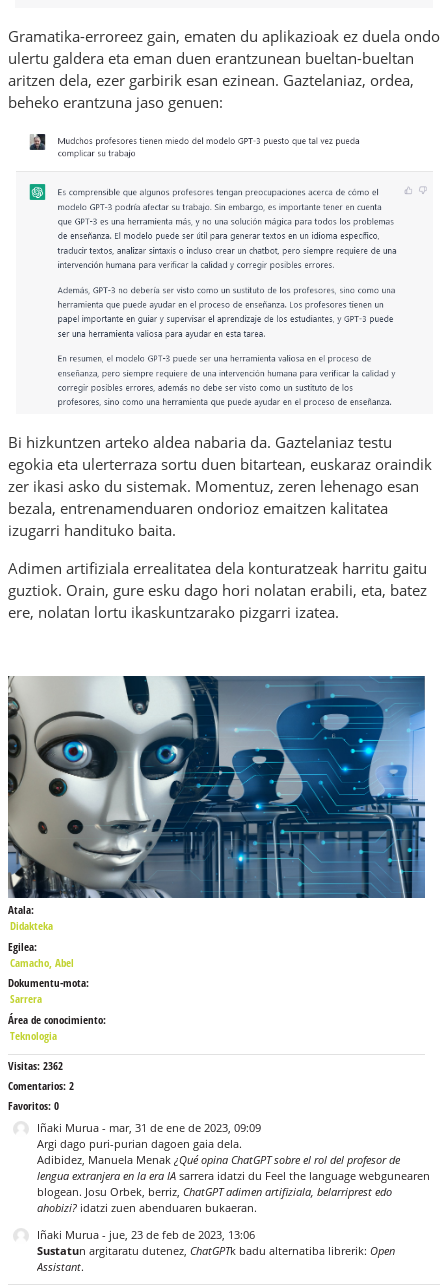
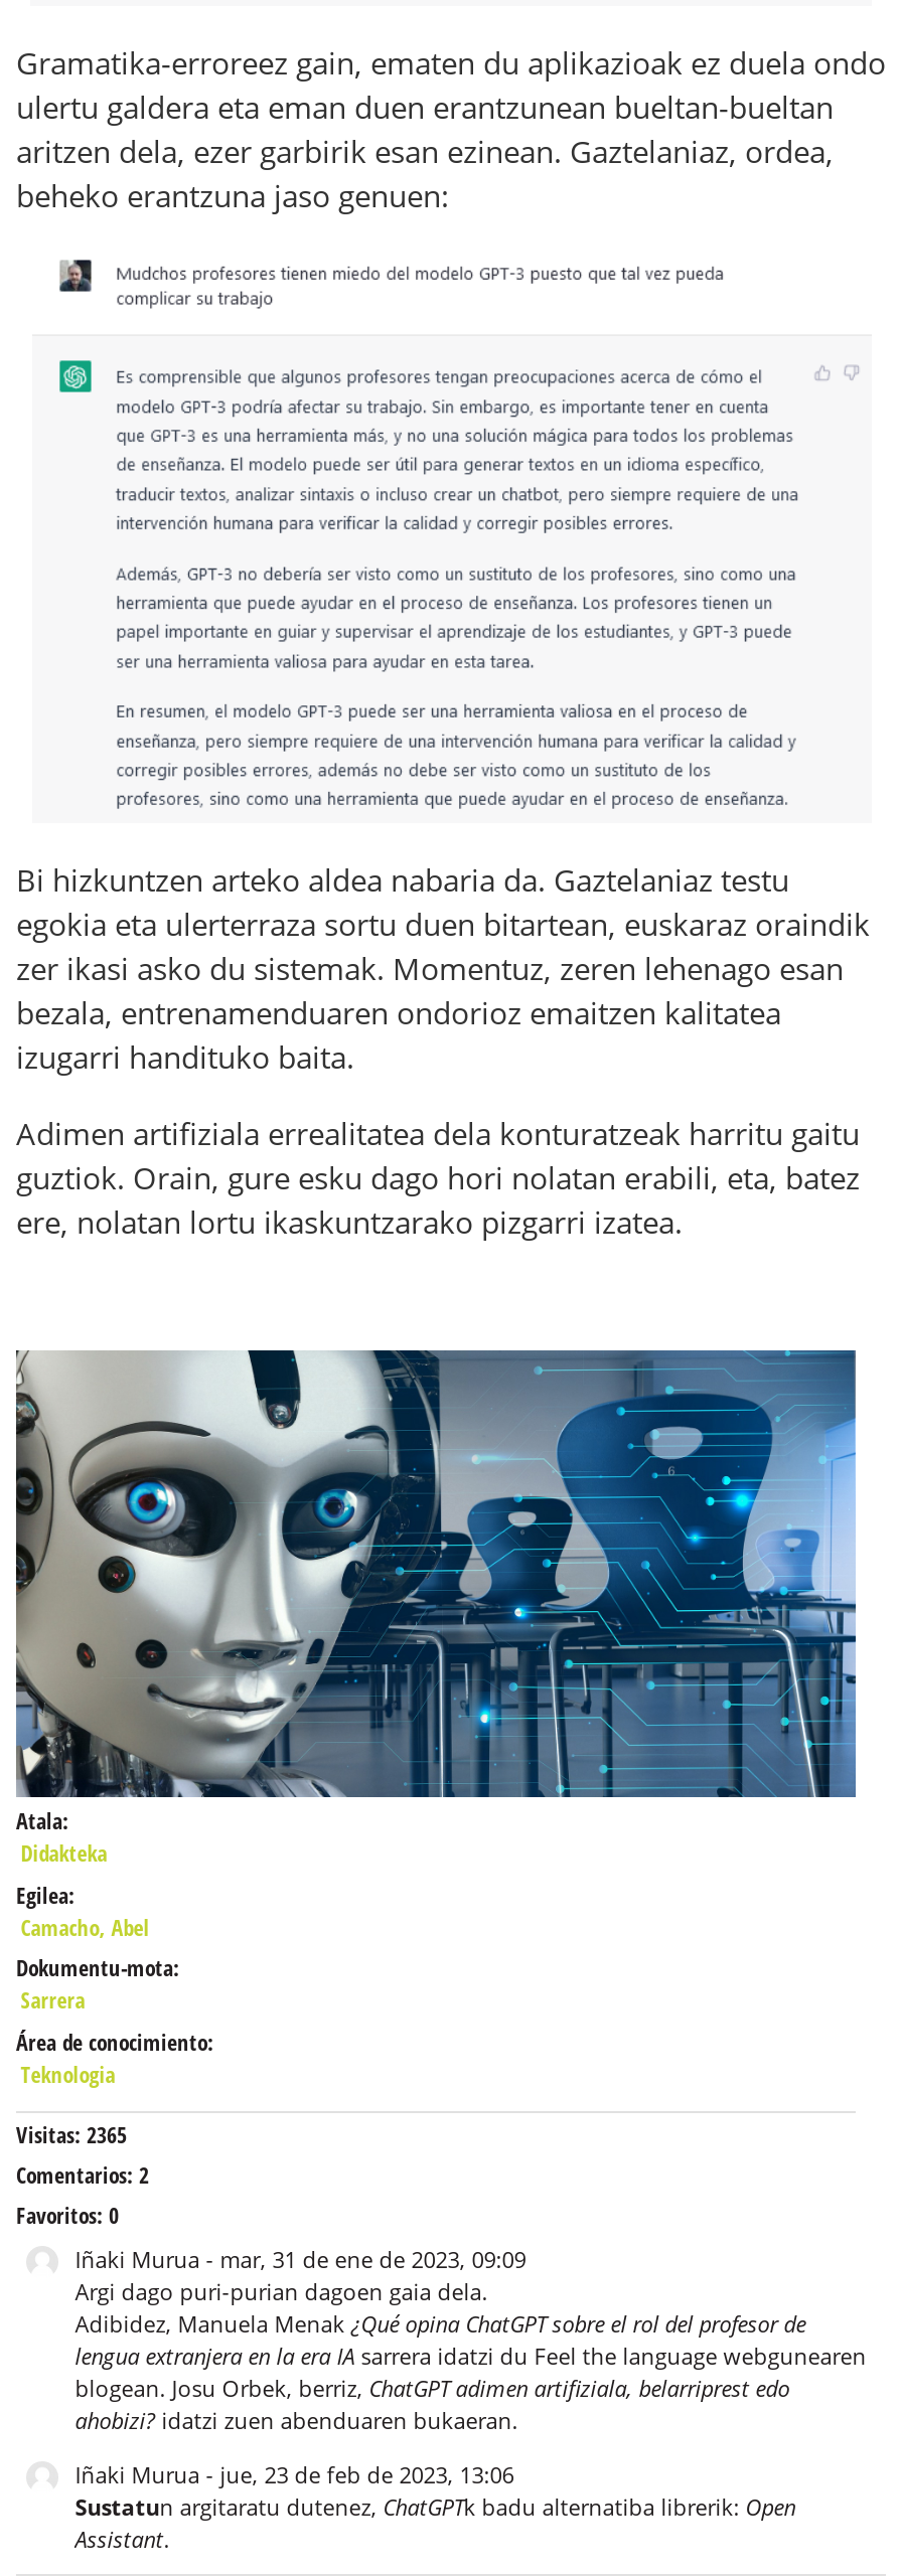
- Visitas: 2362
+ Visitas: 2365
